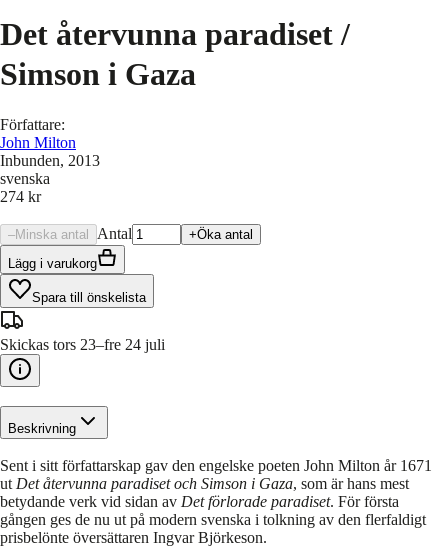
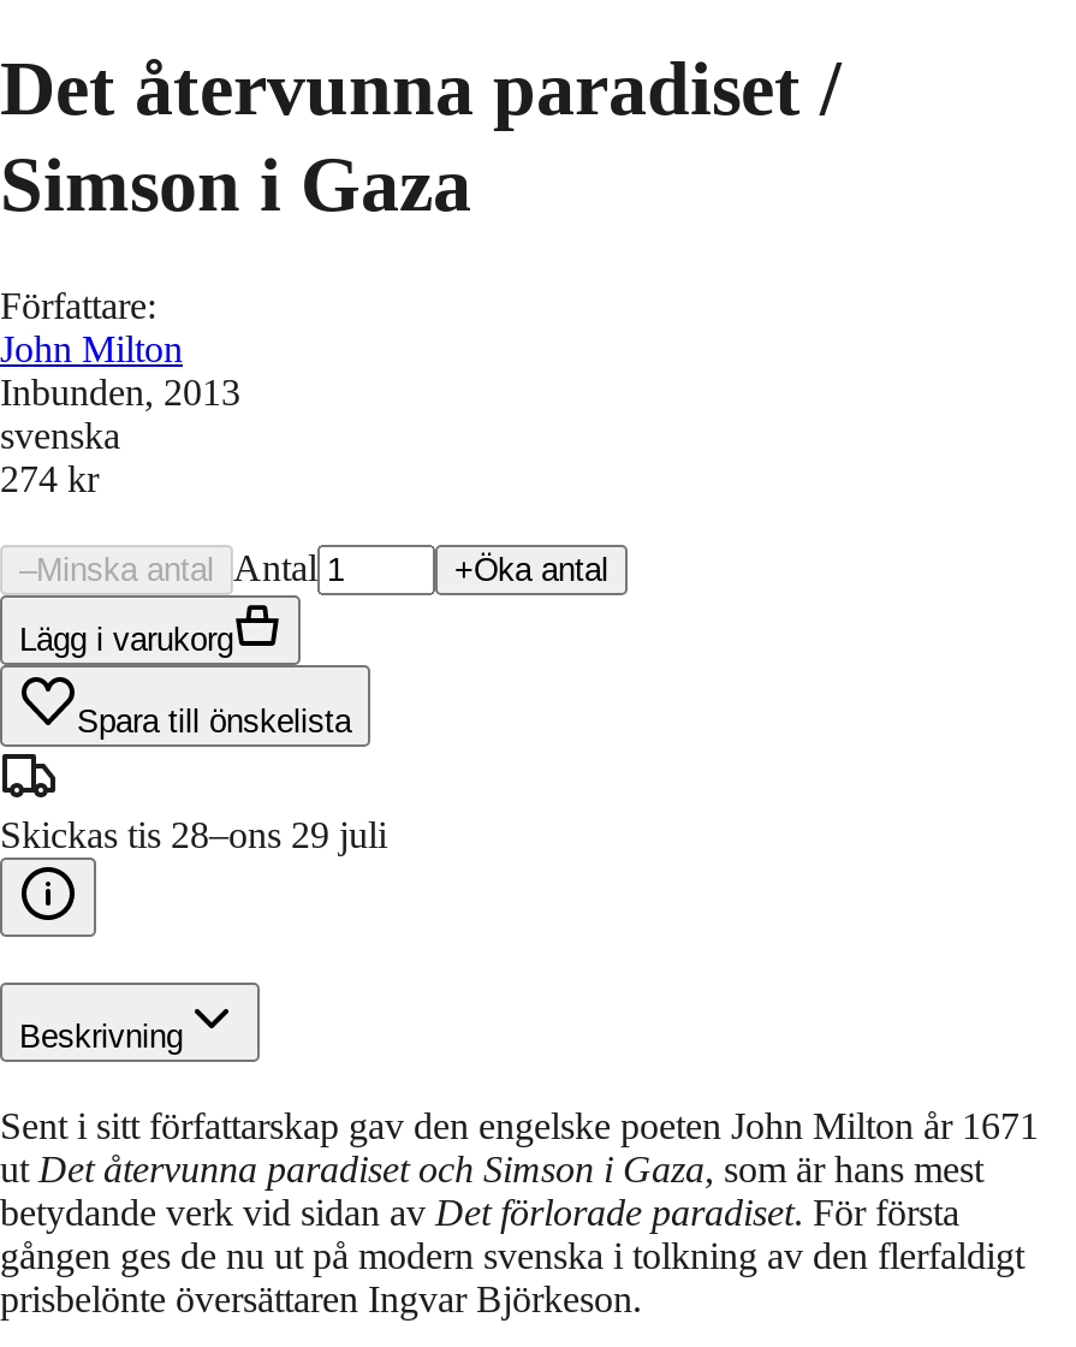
- Skickas tors 23–fre 24 juli
+ Skickas tis 28–ons 29 juli
